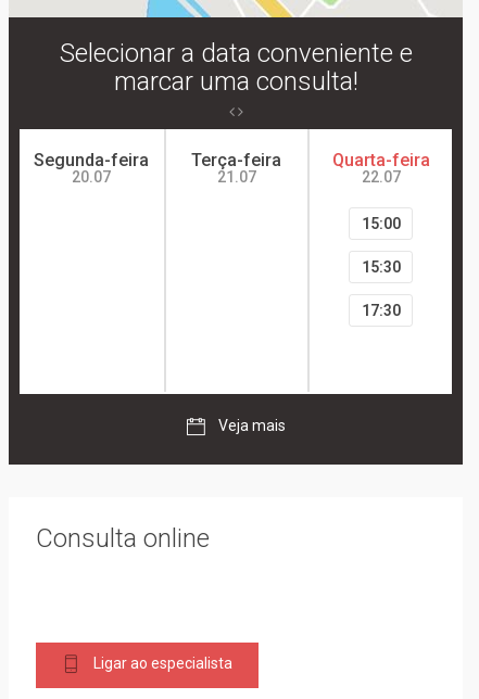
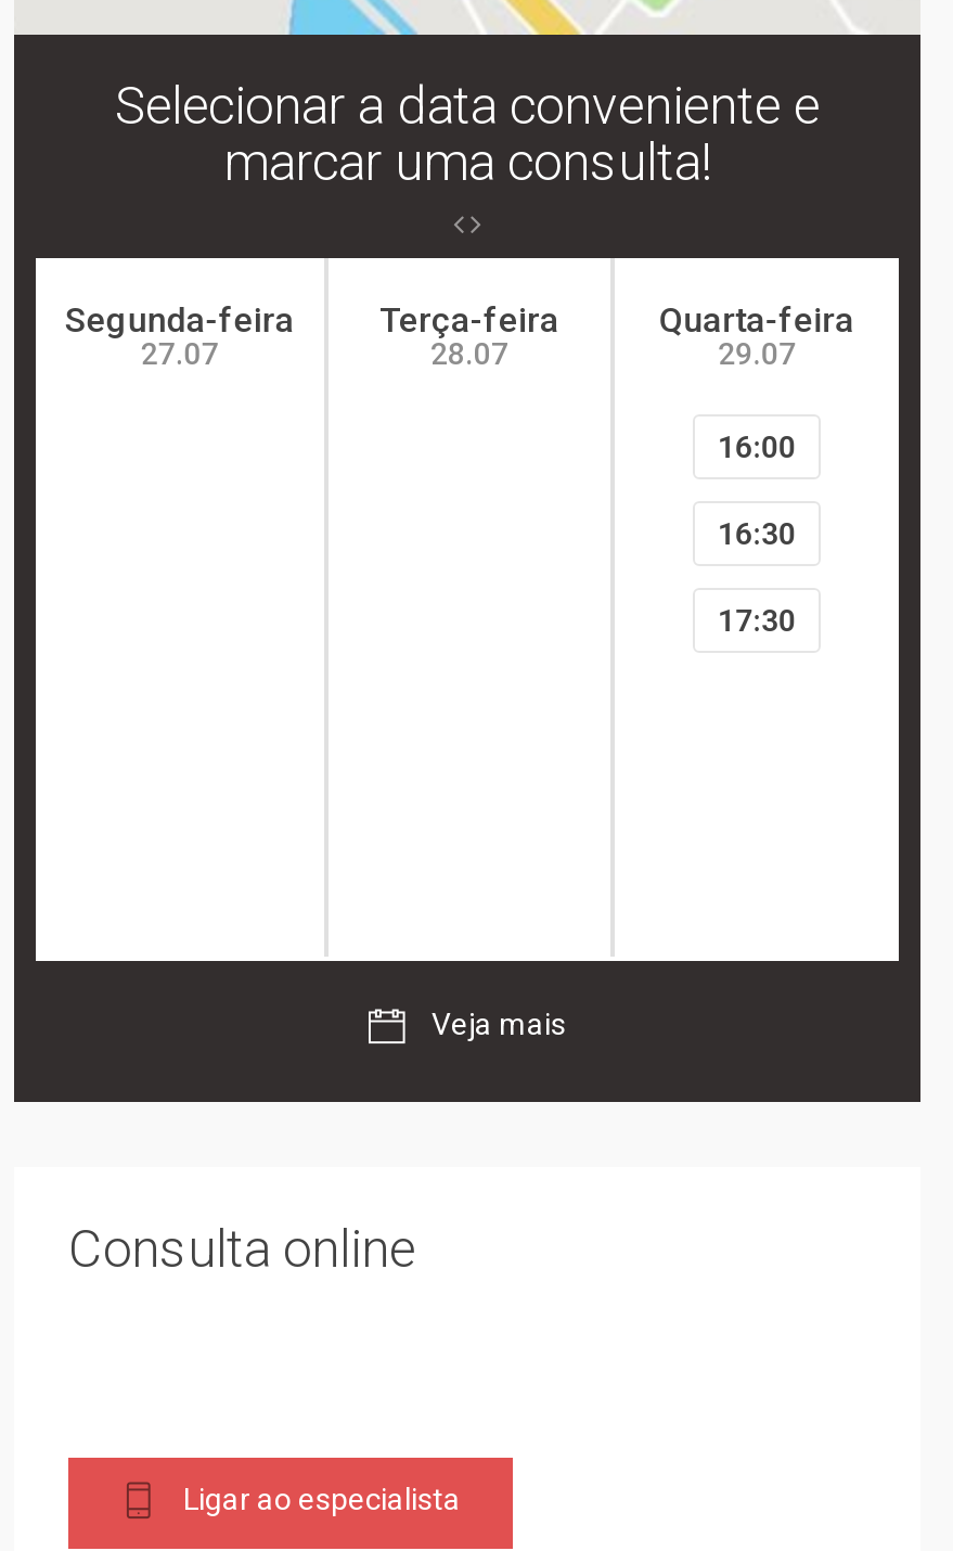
- 20.07
+ 27.07

- 21.07
+ 28.07

- 22.07
+ 29.07

- 15:00
+ 16:00

- 15:30
+ 16:30
